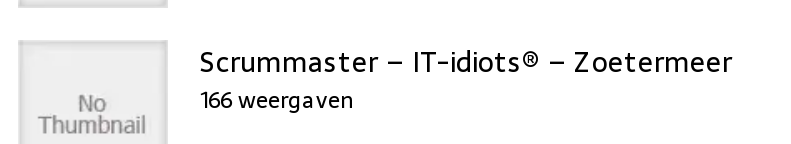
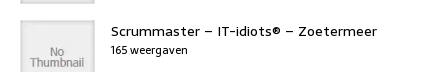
- 166 weergaven
+ 165 weergaven
